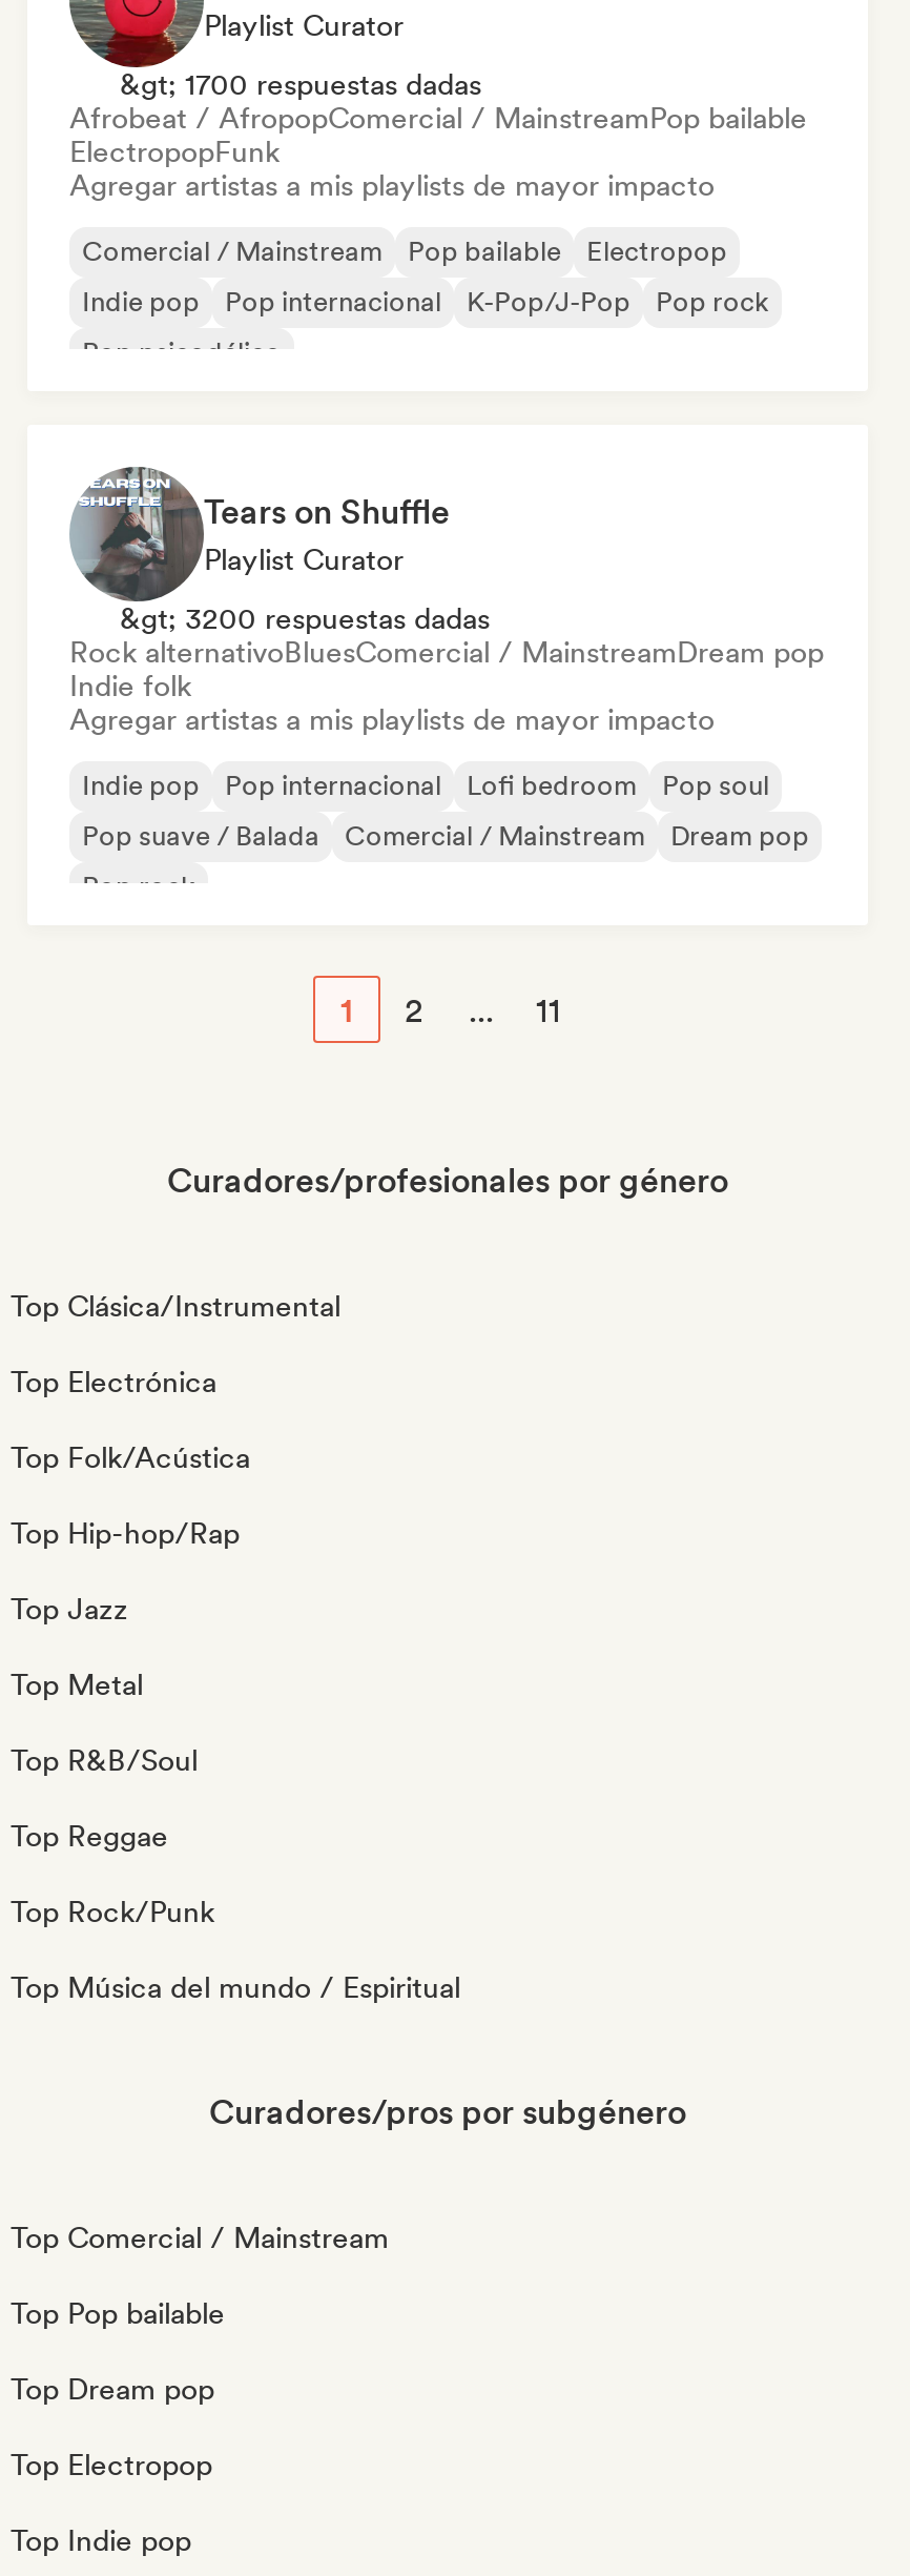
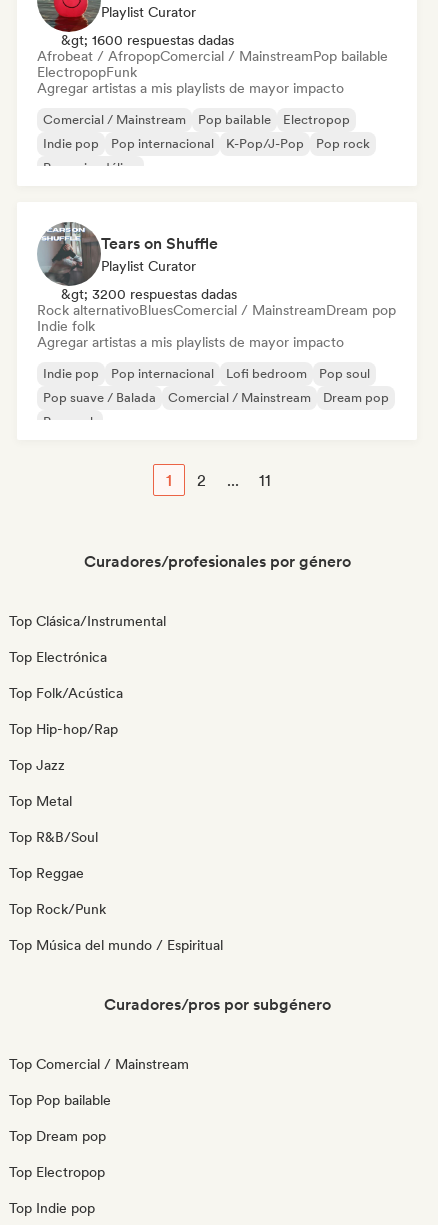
- &gt; 1700 respuestas dadas
+ &gt; 1600 respuestas dadas
